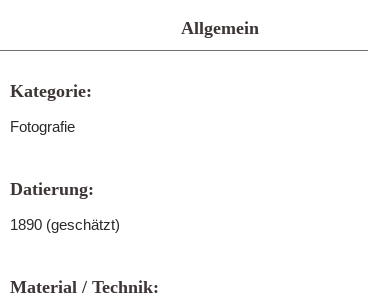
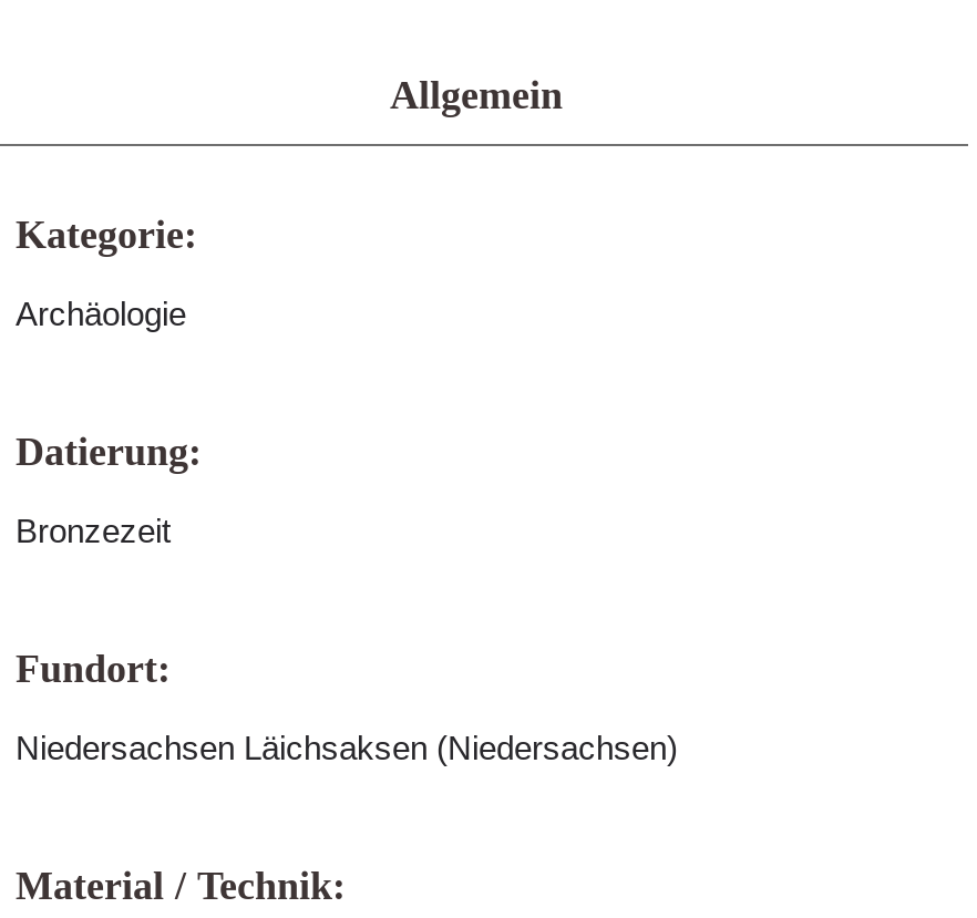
- Fotografie
+ Archäologie

- 1890 (geschätzt)
+ Bronzezeit
+ Fundort:
+ Niedersachsen Läichsaksen (Niedersachsen)
